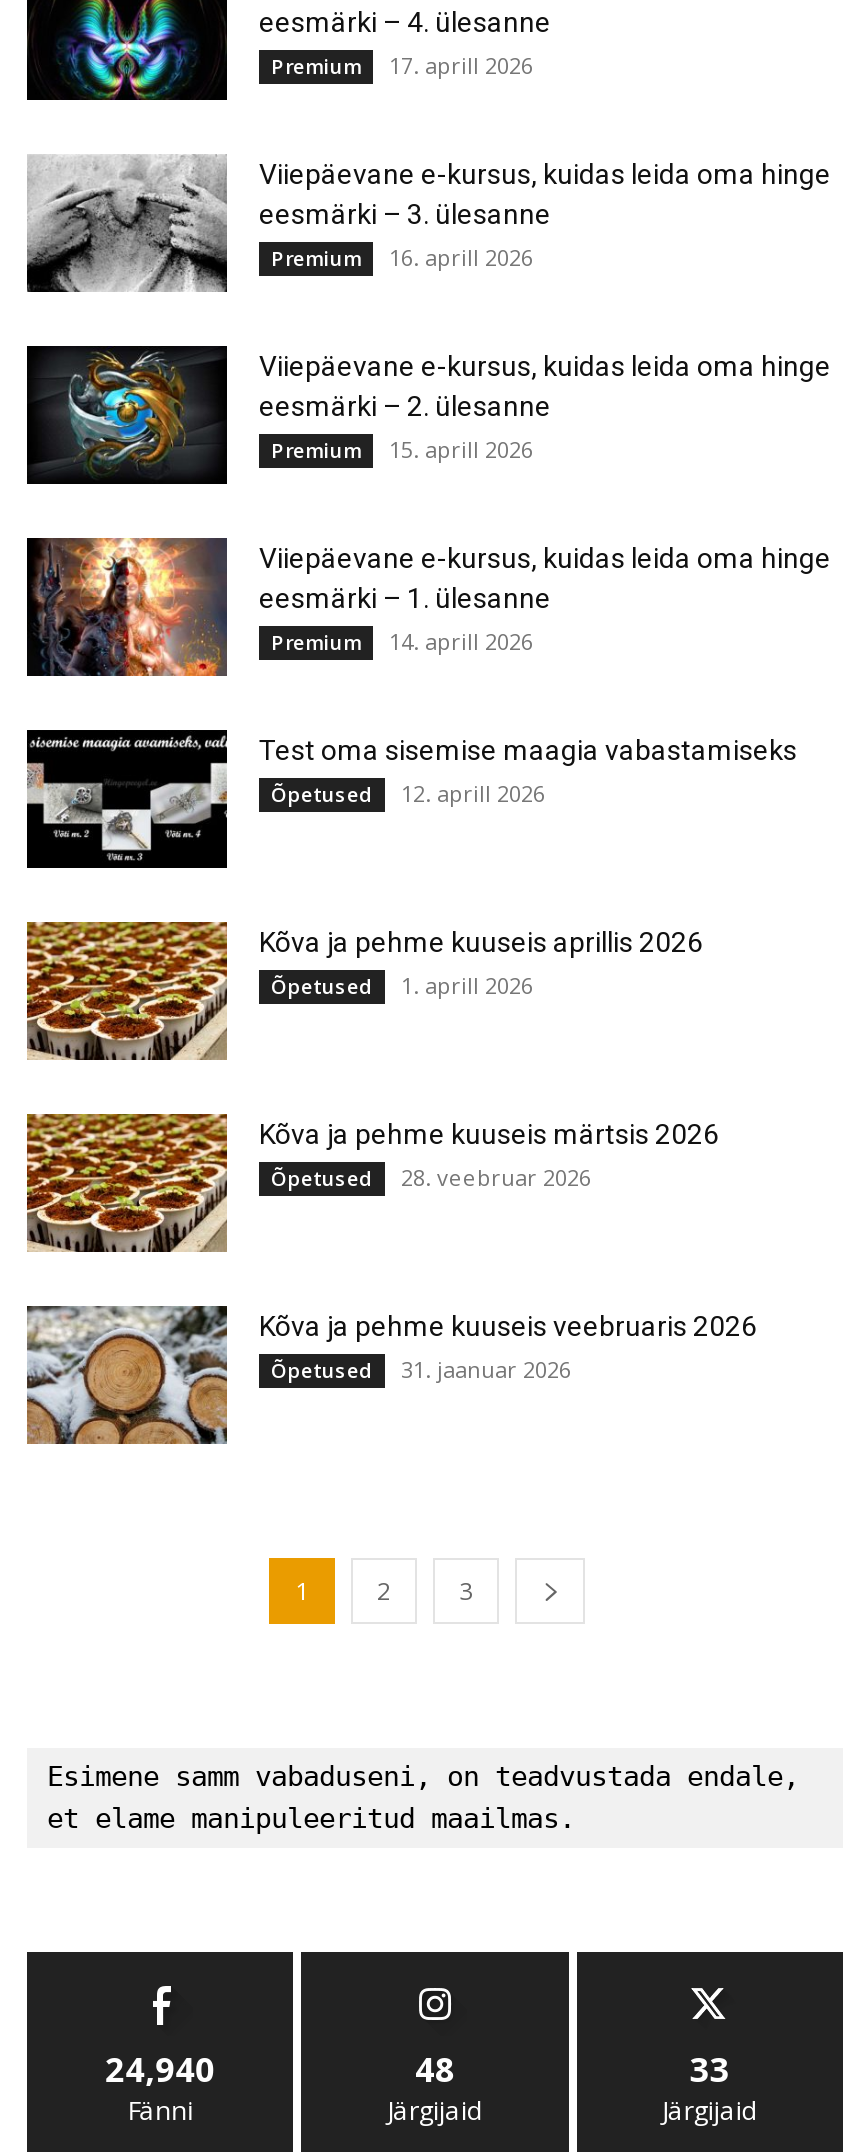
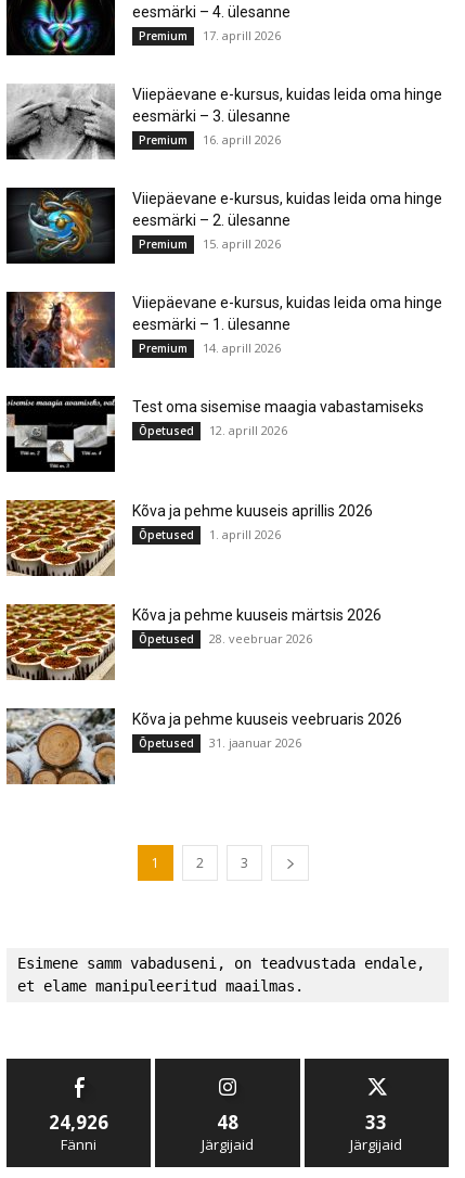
- 24,940
+ 24,926
